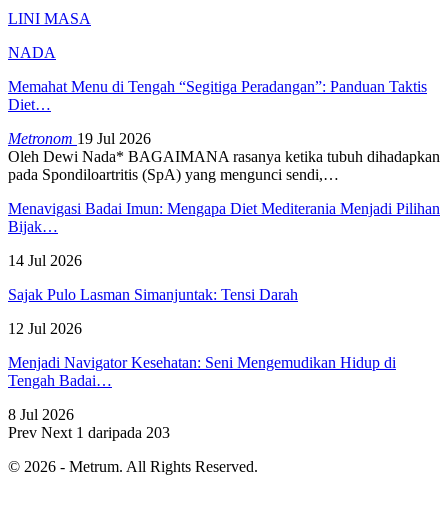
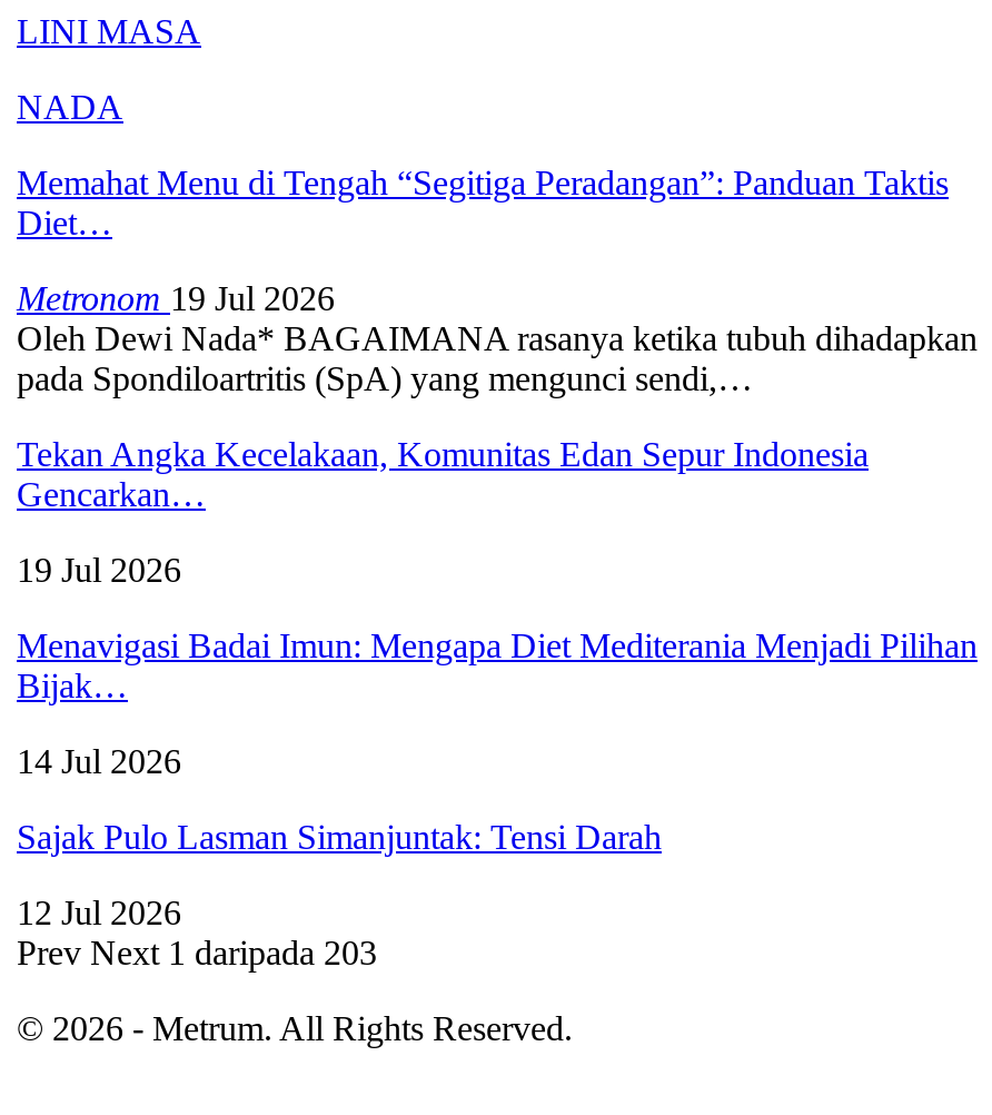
+ Tekan Angka Kecelakaan, Komunitas Edan Sepur Indonesia
+ Gencarkan…
+ 19 Jul 2026

moved down: Menavigasi Badai Imun: Mengapa Diet Mediterania Menjadi Pilihan | Bijak… | 14 Jul 2026 | Sajak Pulo Lasman Simanjuntak: Tensi Darah | 12 Jul 2026

- Menjadi Navigator Kesehatan: Seni Mengemudikan Hidup di
- Tengah Badai…
- 8 Jul 2026
